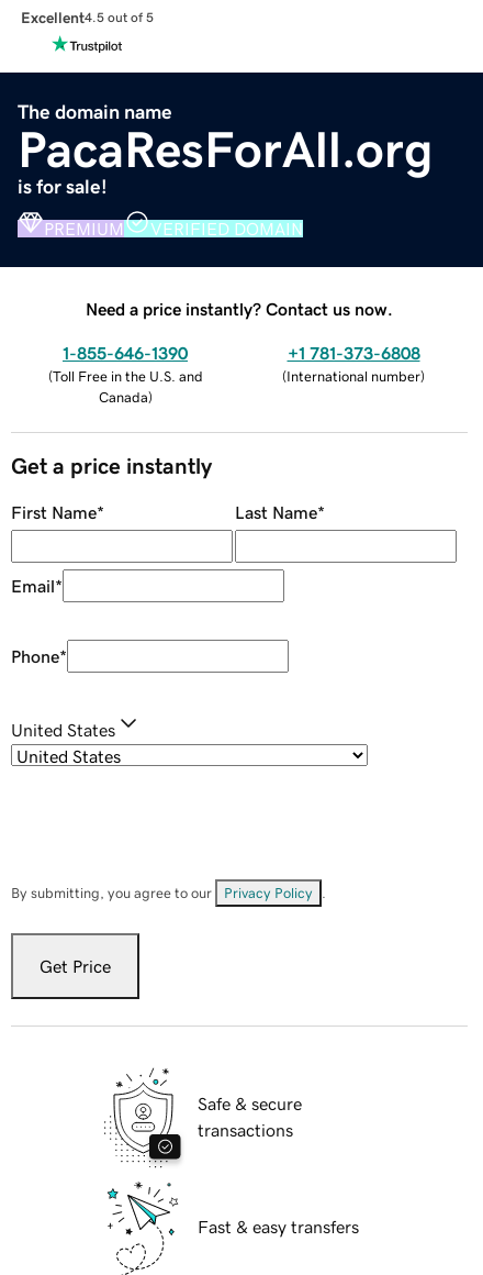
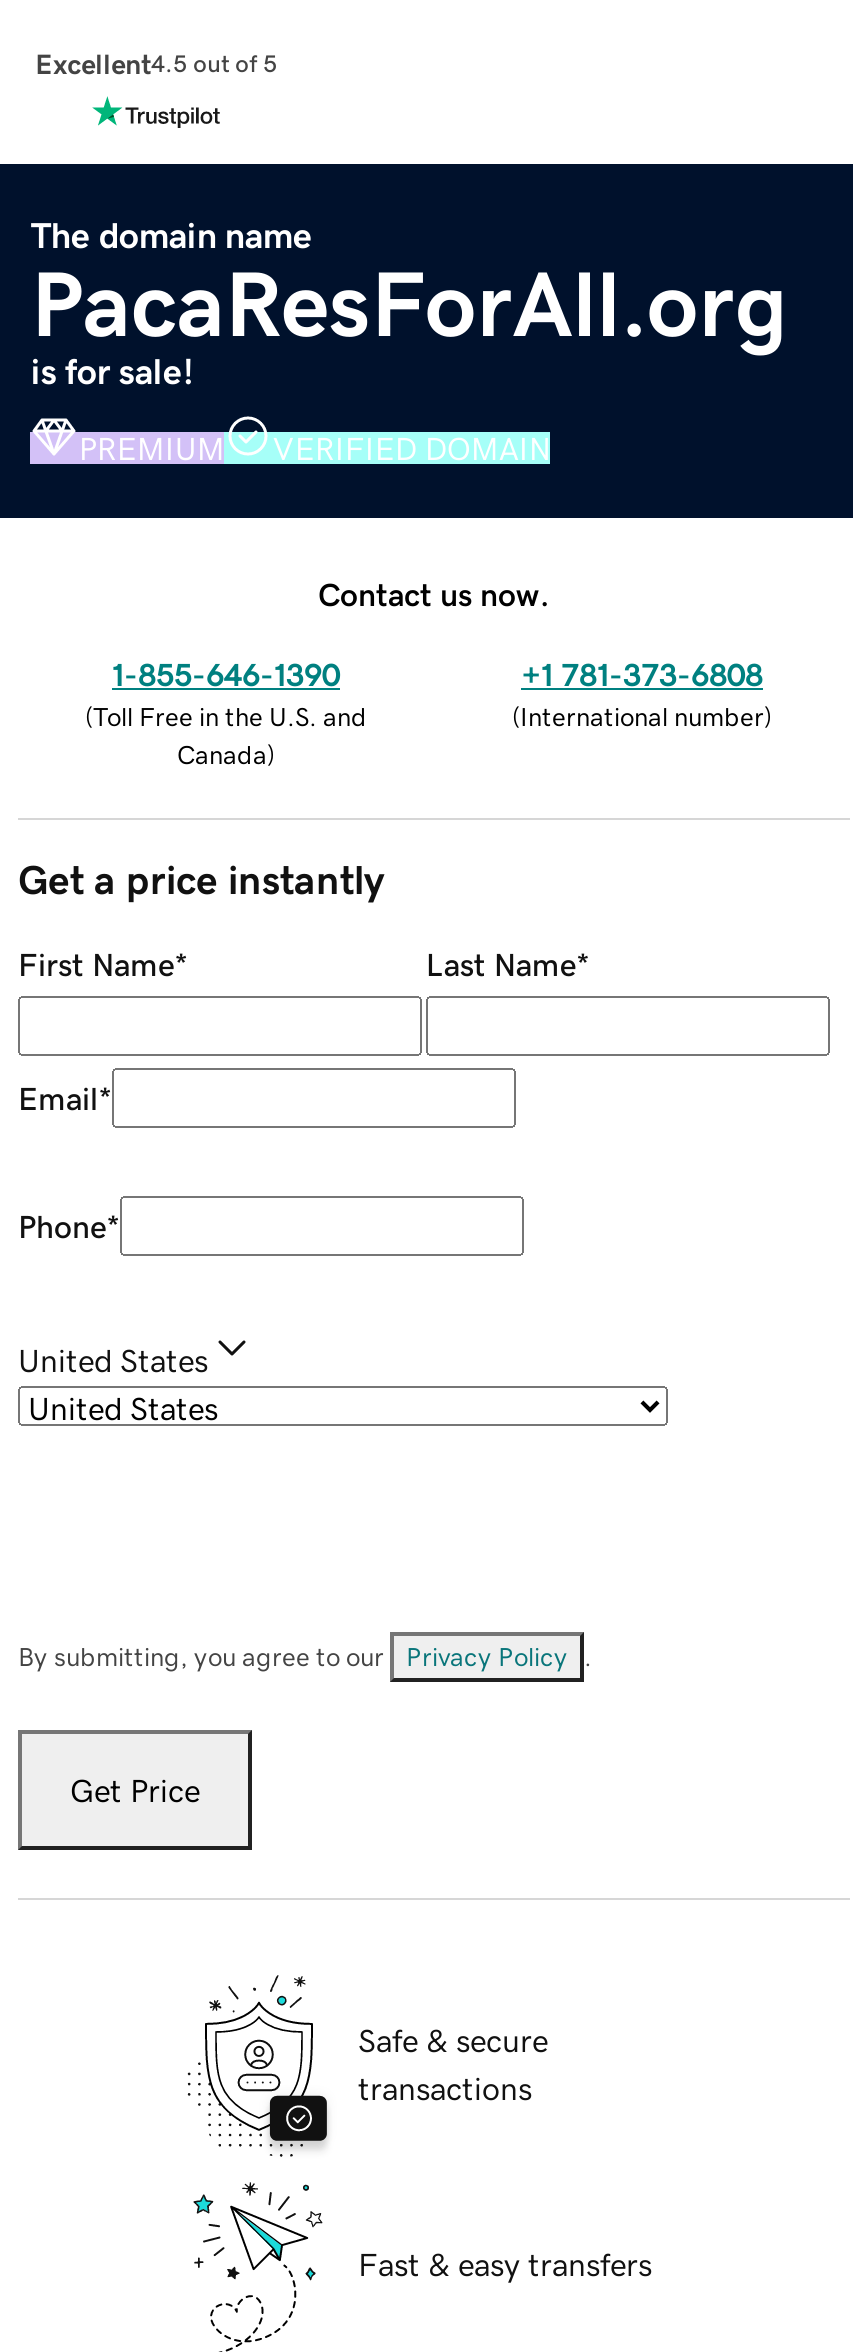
- Need a price instantly? Contact us now.
+ Contact us now.
